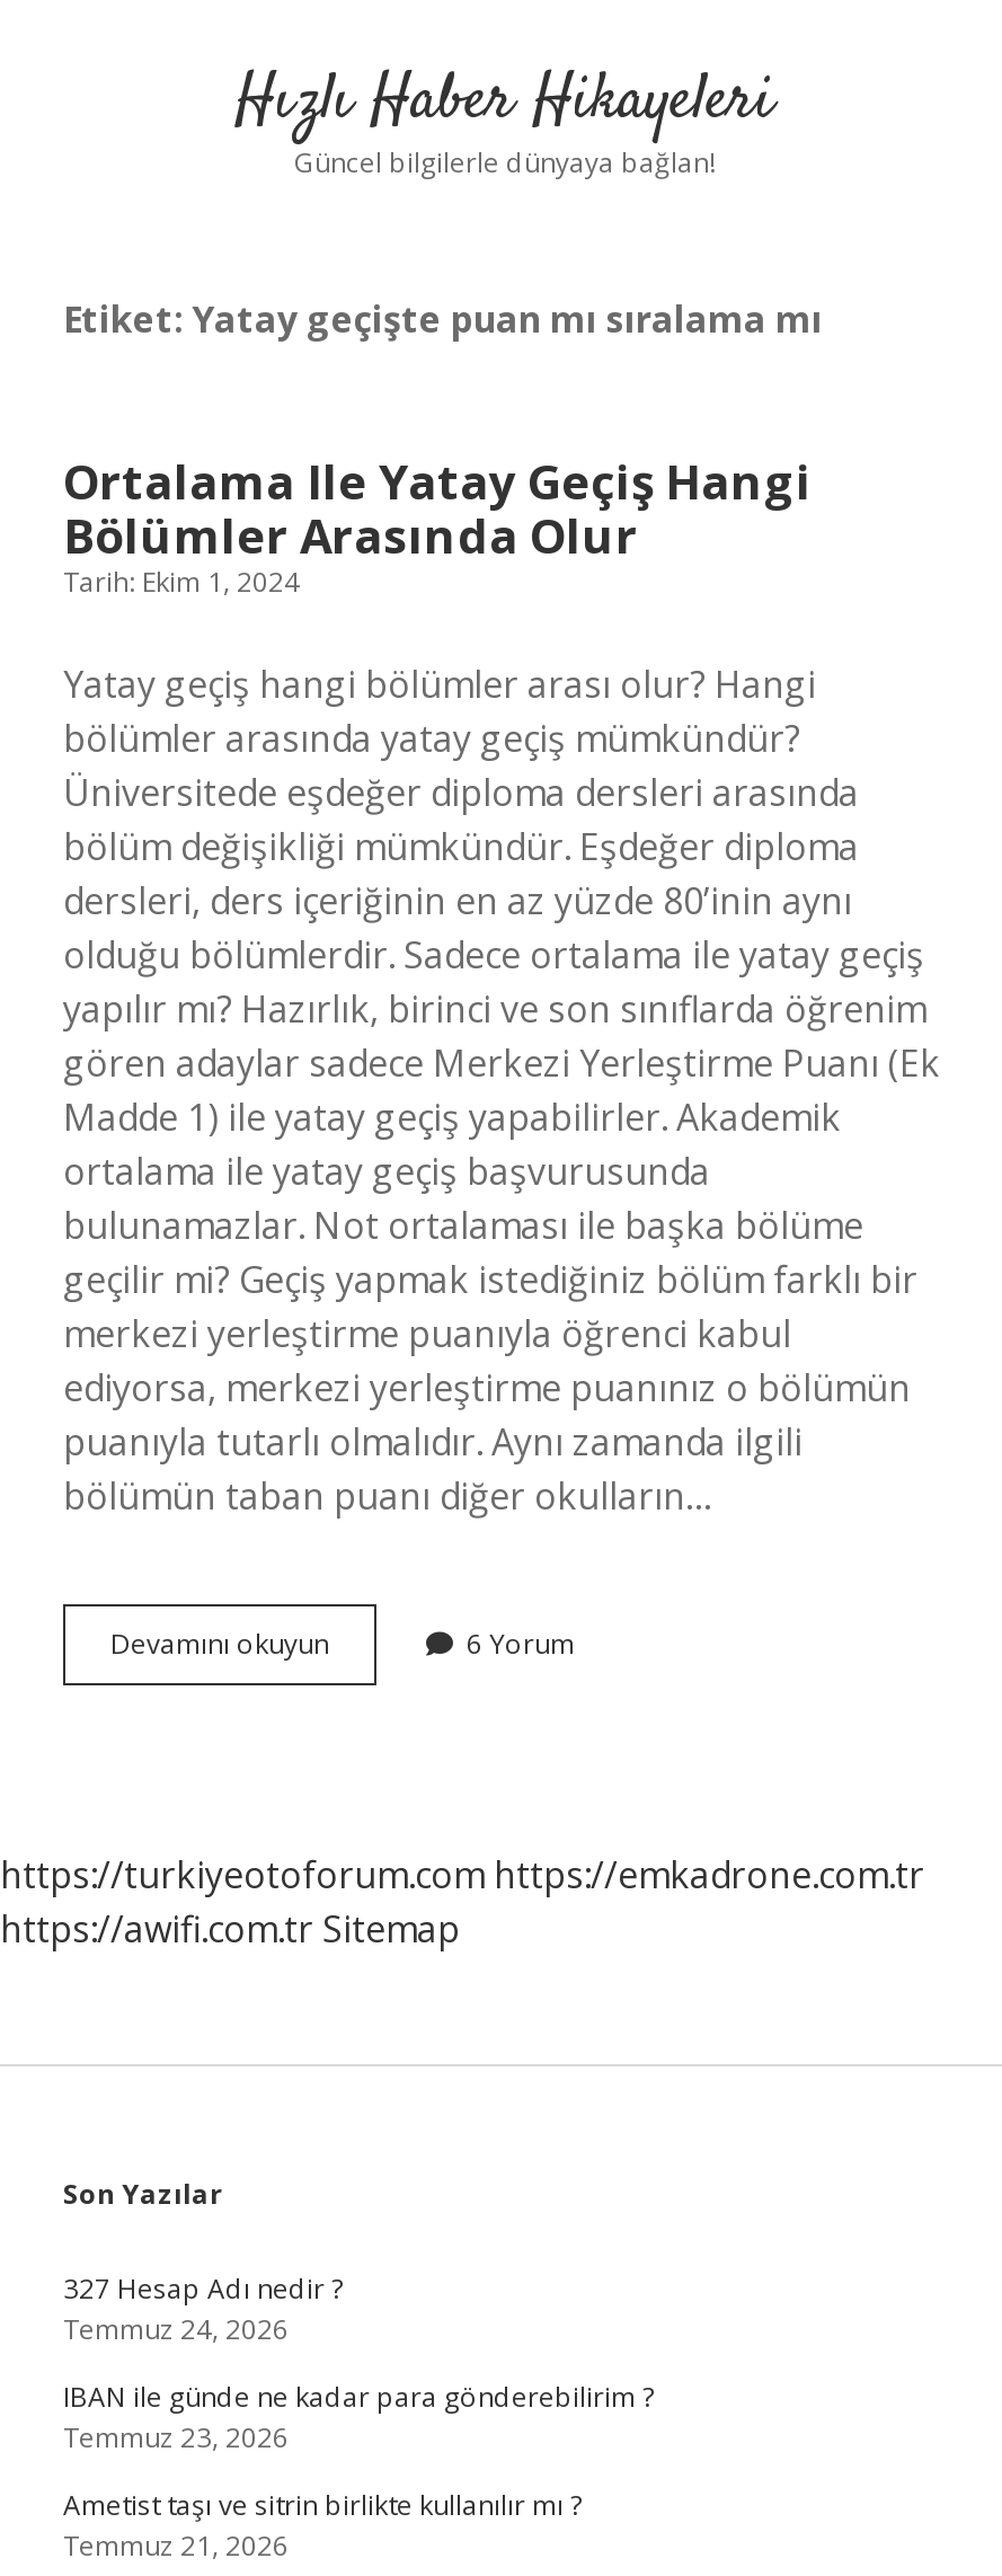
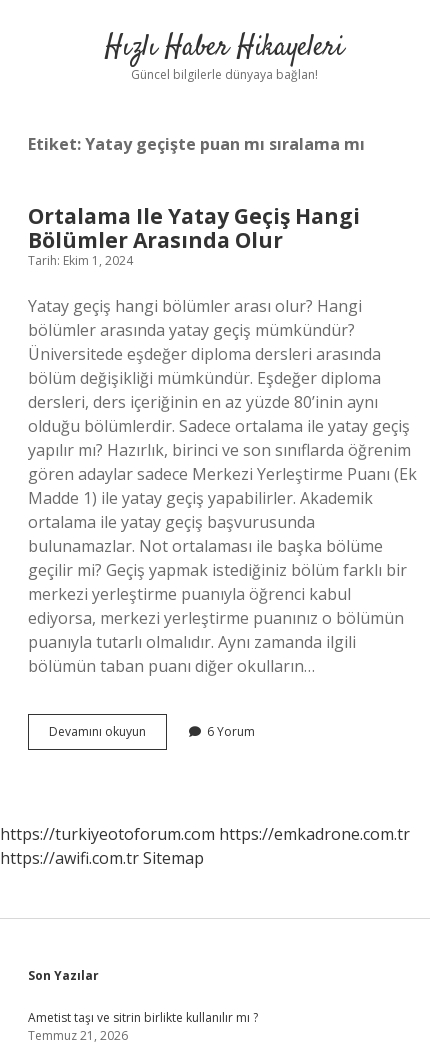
- 327 Hesap Adı nedir ?
- Temmuz 24, 2026
- IBAN ile günde ne kadar para gönderebilirim ?
- Temmuz 23, 2026
